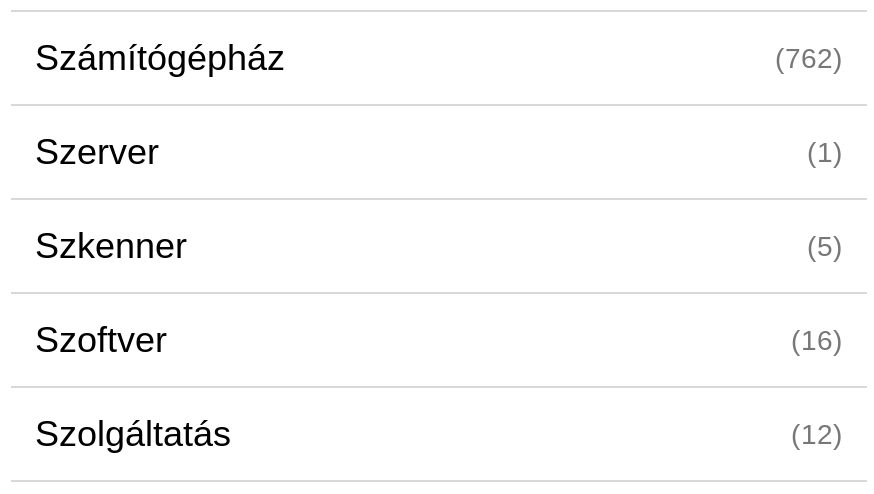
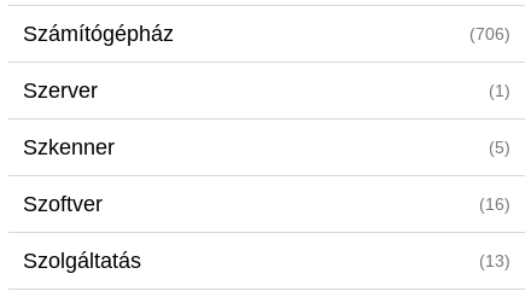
- (762)
+ (706)

- (12)
+ (13)
